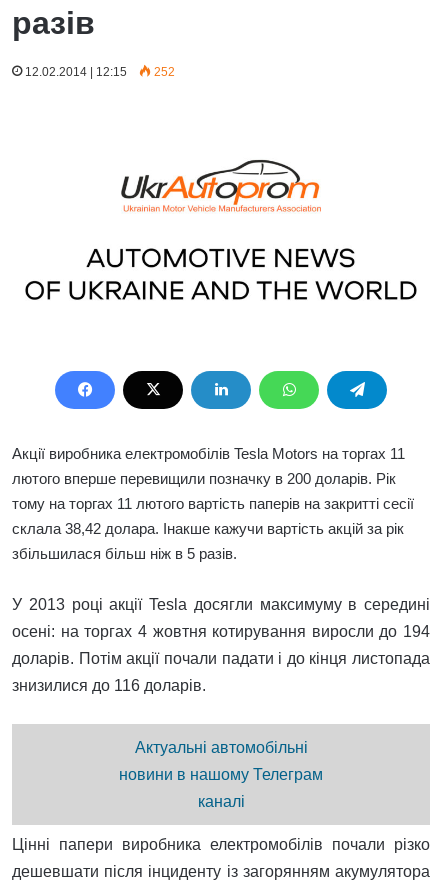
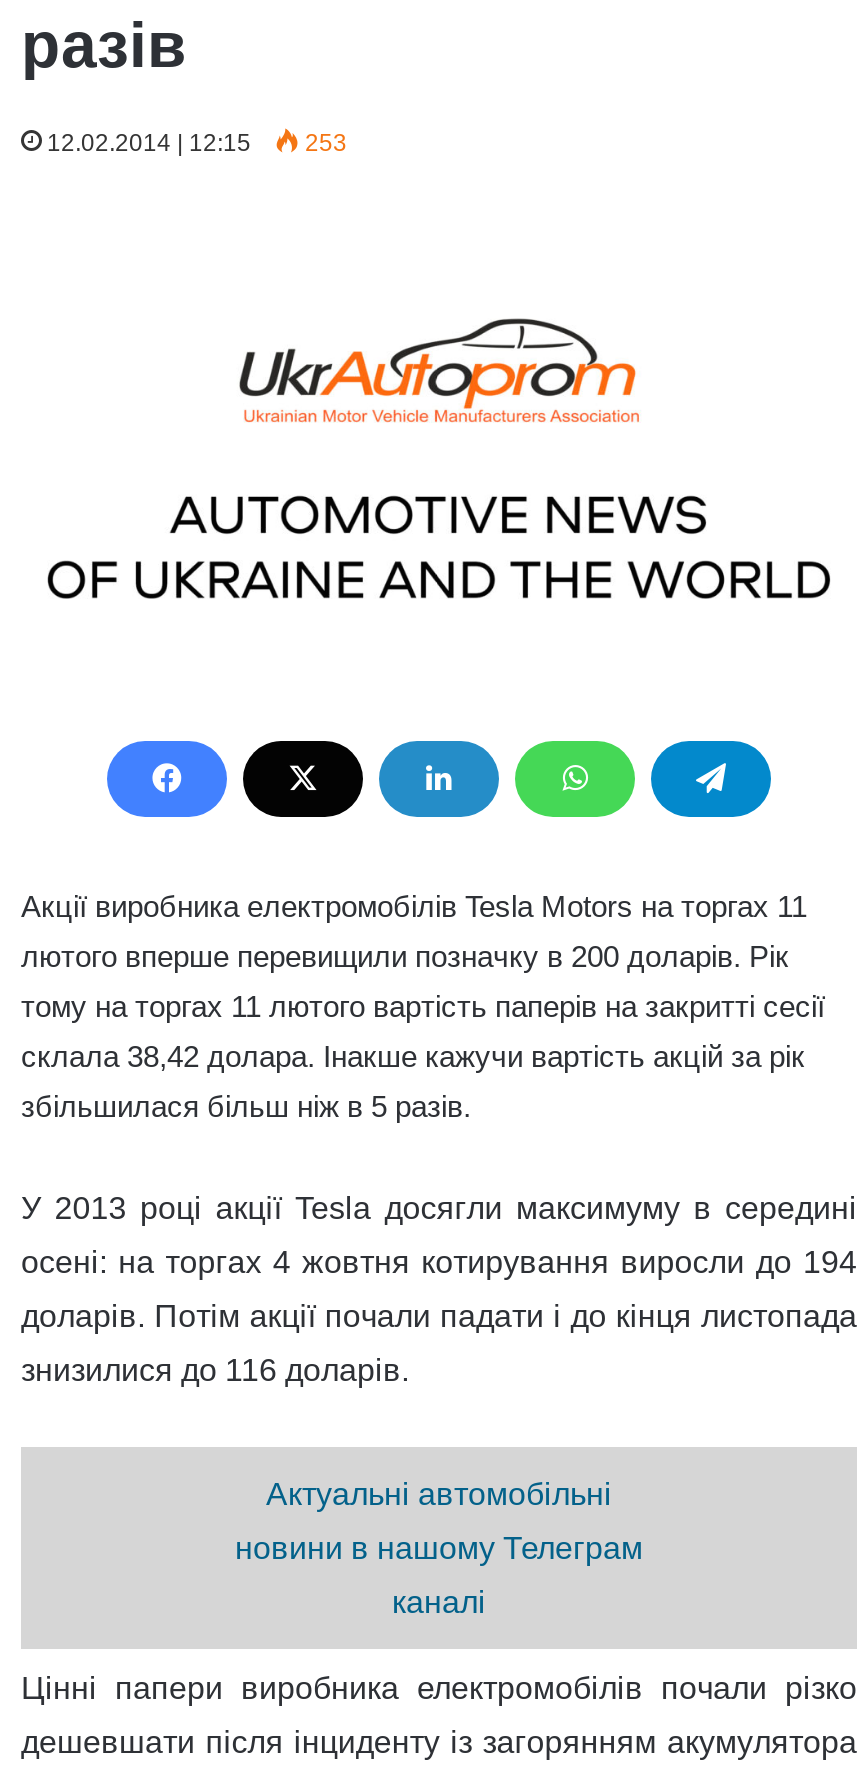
- 252
+ 253
